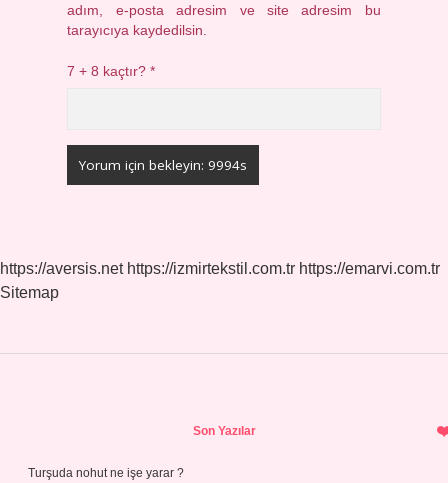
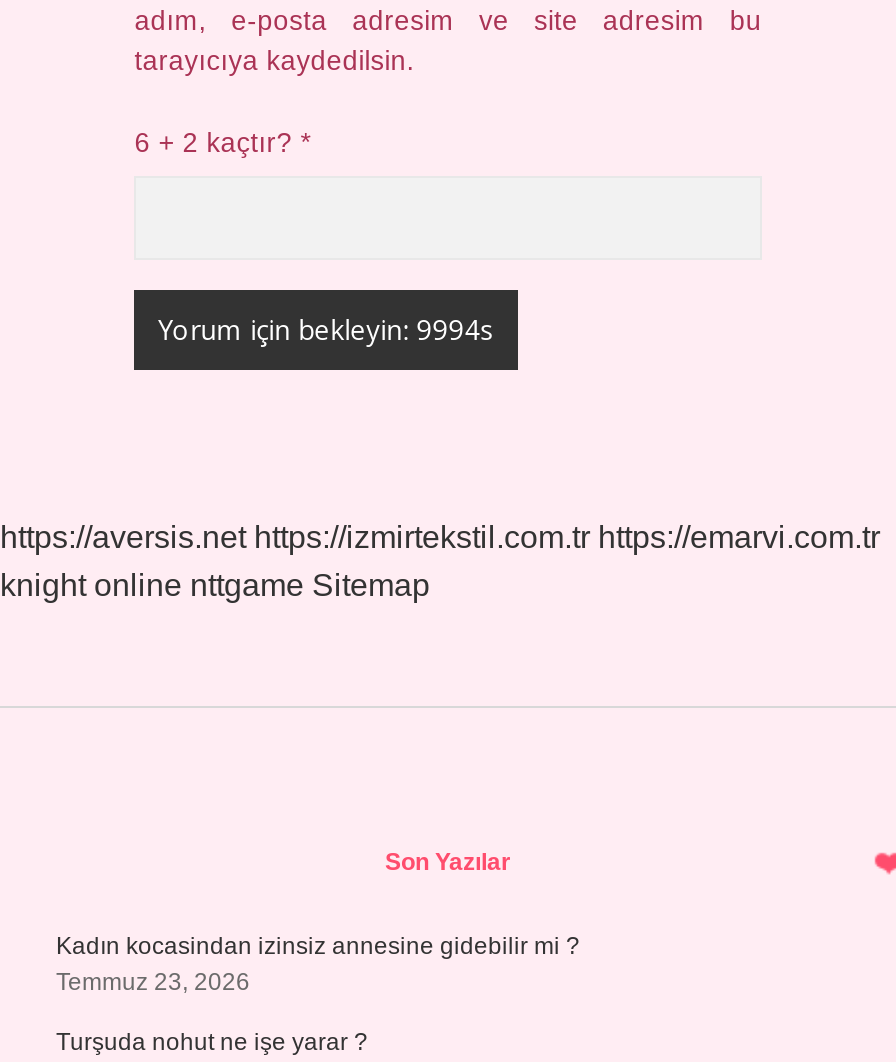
- 7 + 8 kaçtır? *
+ 6 + 2 kaçtır? *

- Sitemap
+ knight online nttgame Sitemap

+ Kadın kocasindan izinsiz annesine gidebilir mi ?
+ Temmuz 23, 2026
